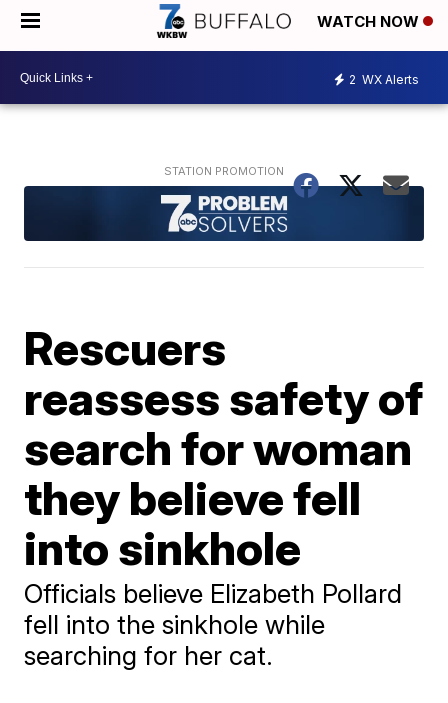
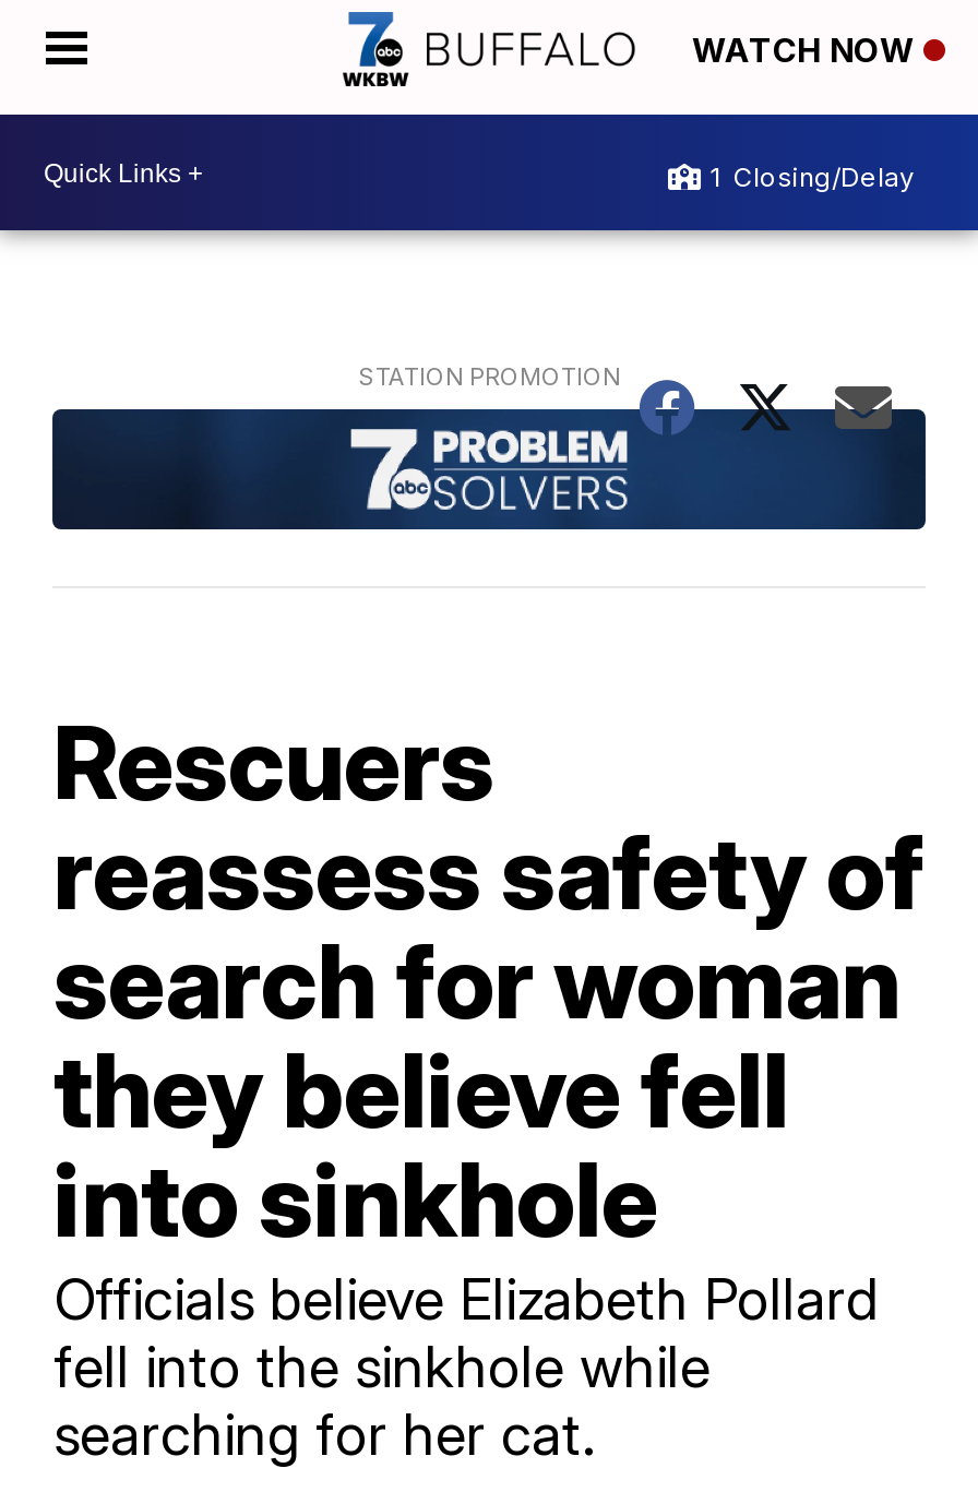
- 2 WX Alerts
+ 1 Closing/Delay
